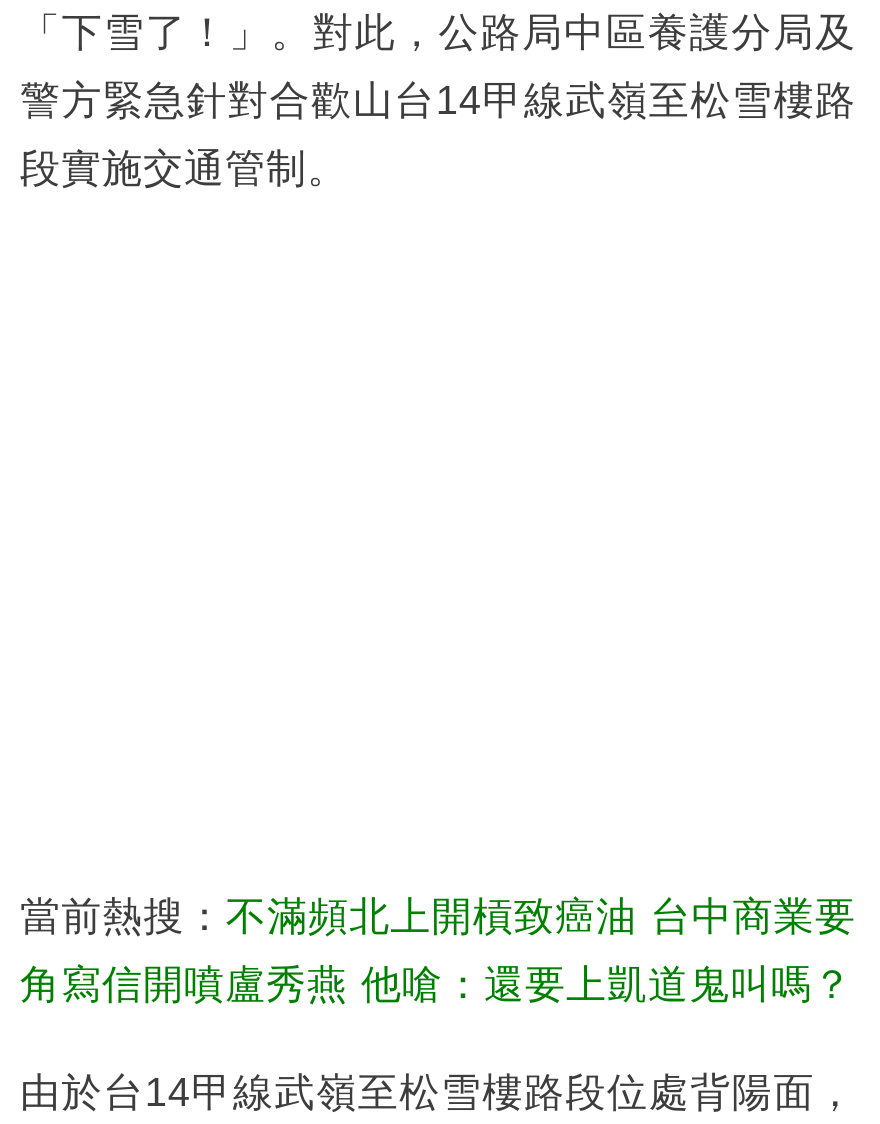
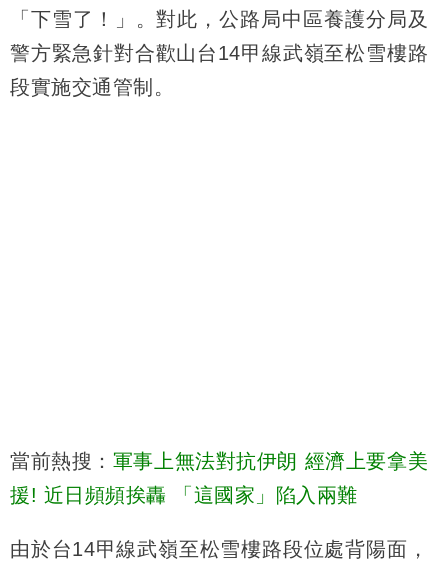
- 當前熱搜：不滿頻北上開槓致癌油 台中商業要
+ 當前熱搜：軍事上無法對抗伊朗 經濟上要拿美

- 角寫信開噴盧秀燕 他嗆：還要上凱道鬼叫嗎？
+ 援! 近日頻頻挨轟 「這國家」陷入兩難
